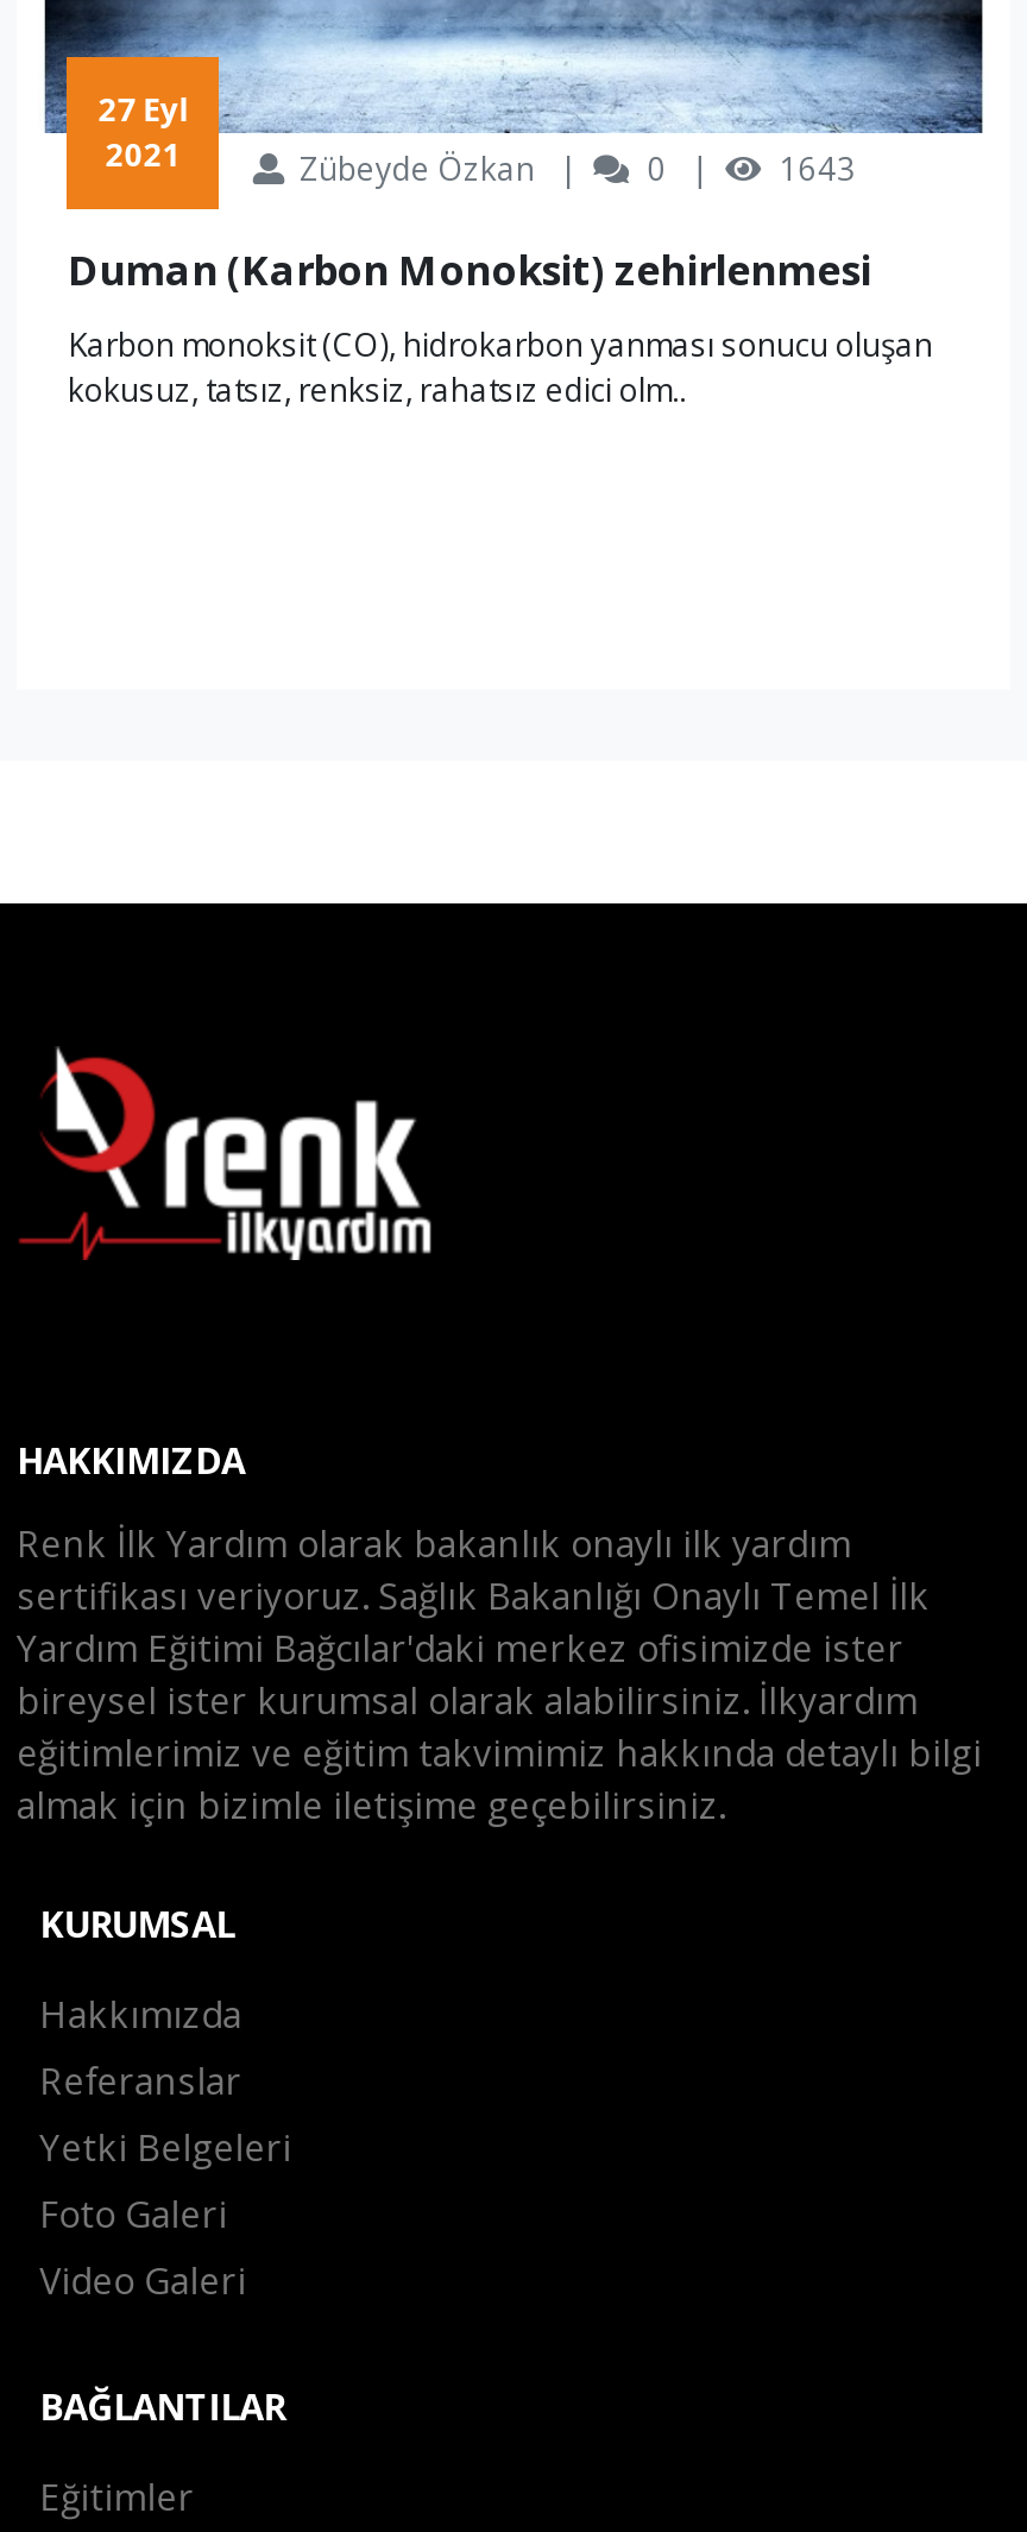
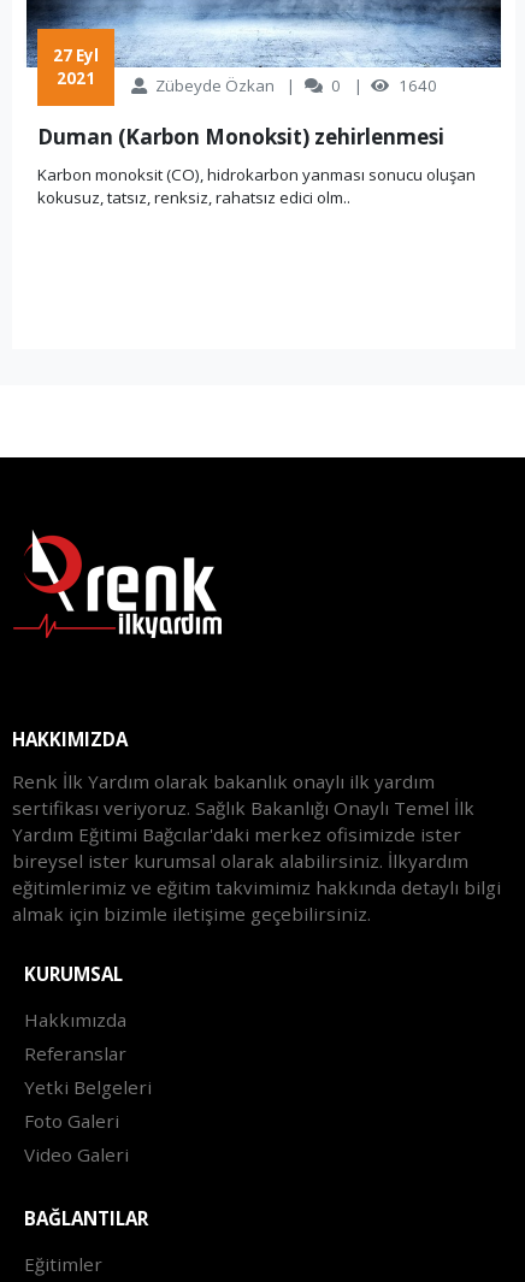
- 1643
+ 1640
